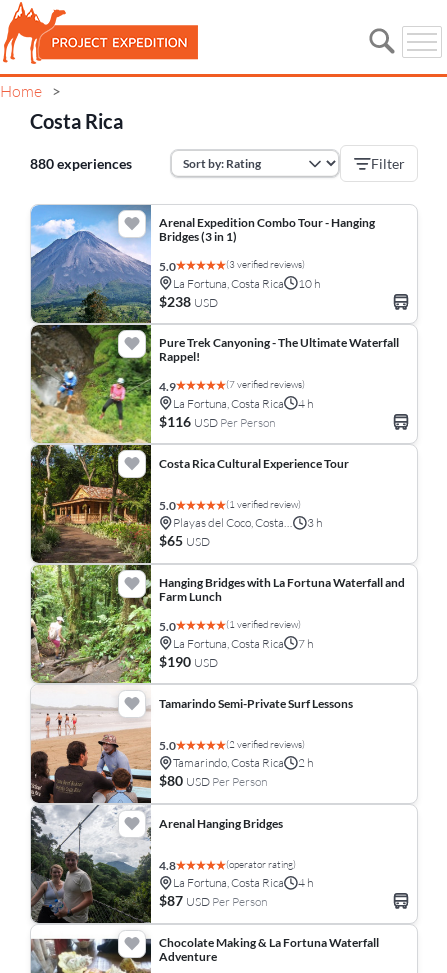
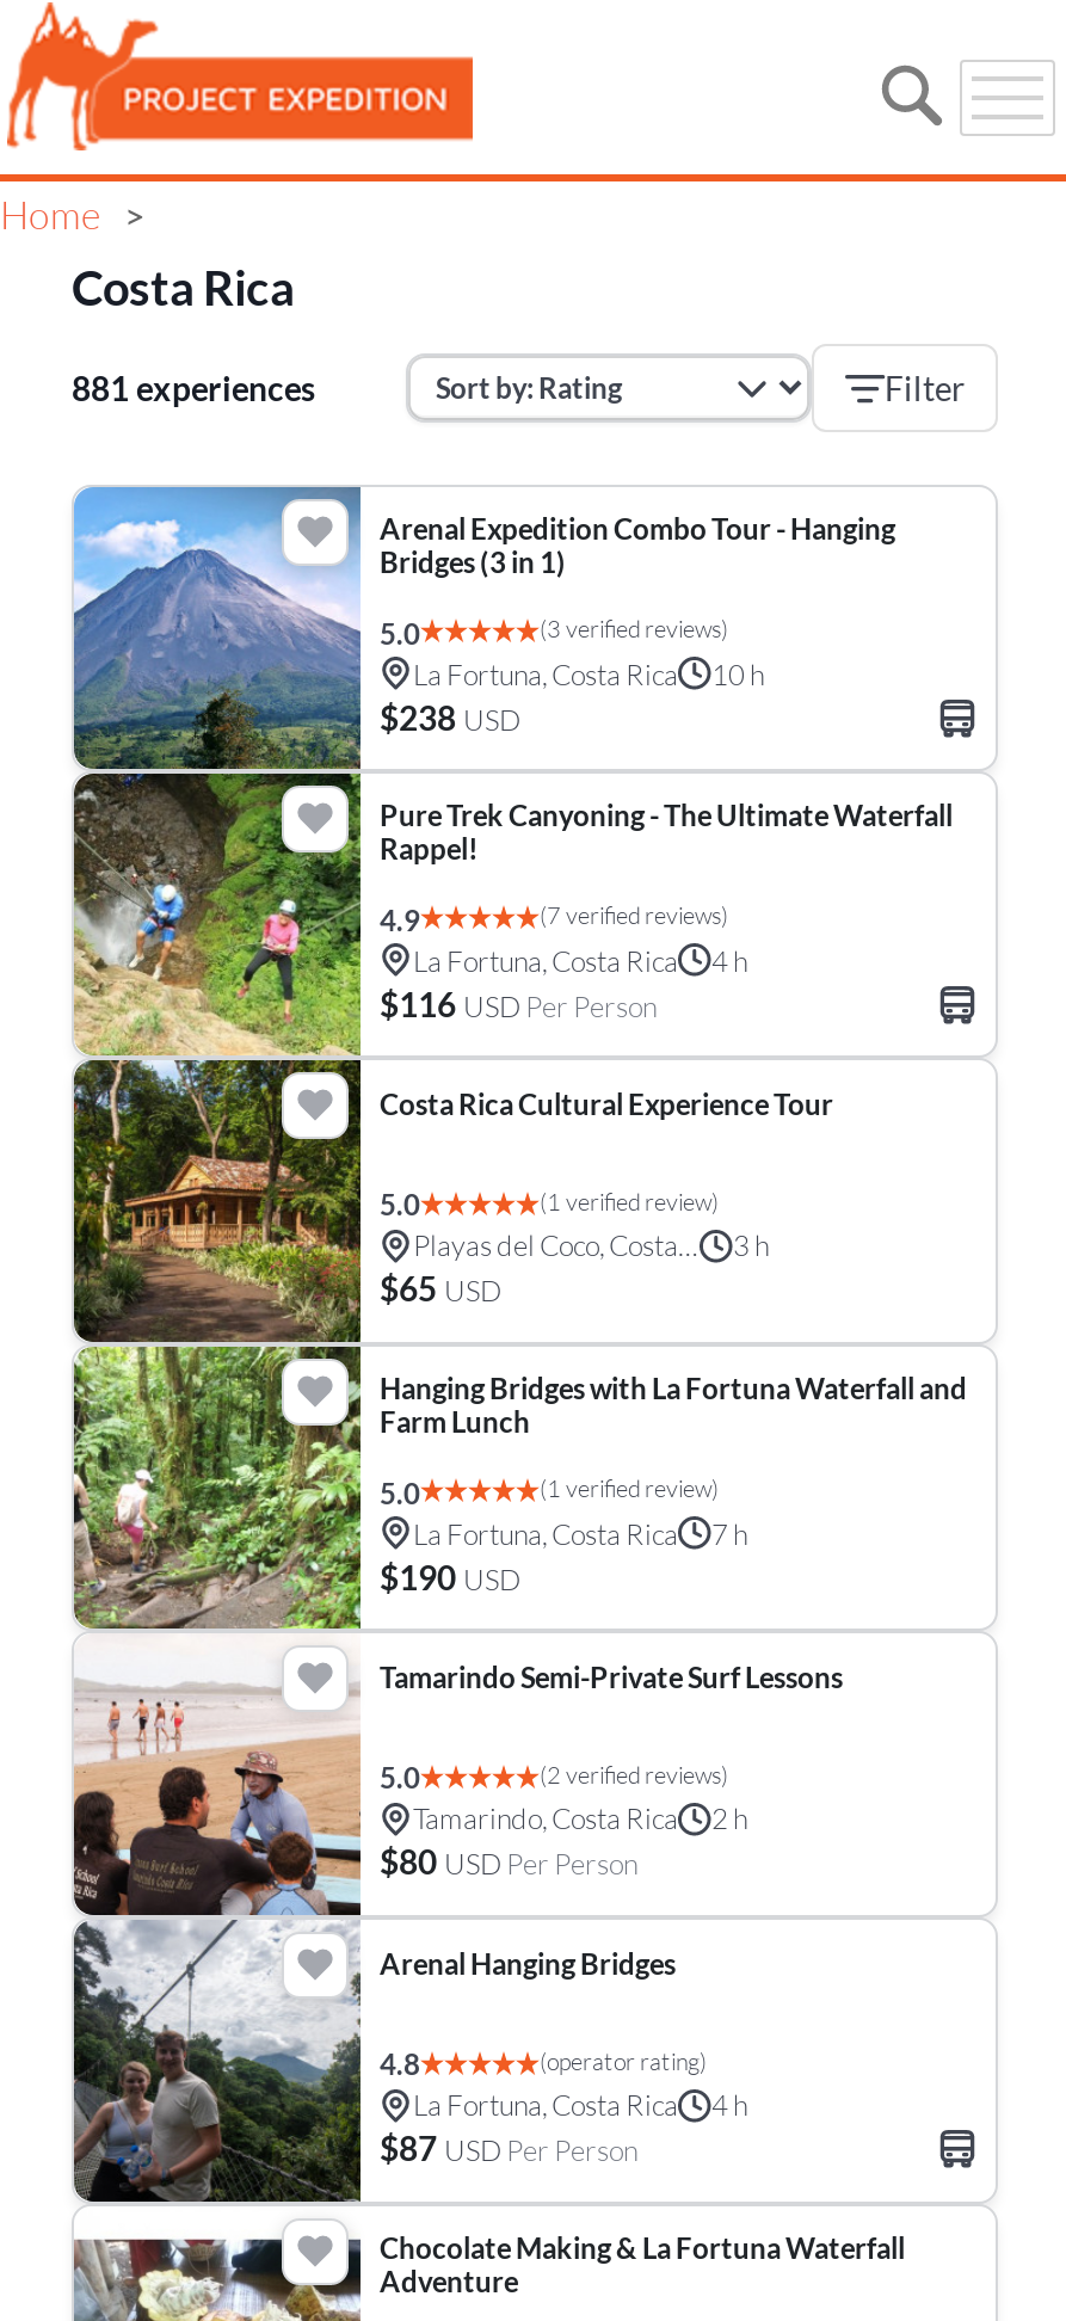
- 880 experiences
+ 881 experiences
